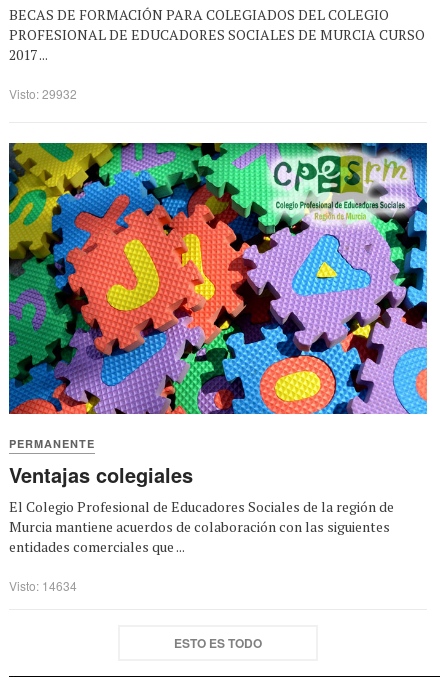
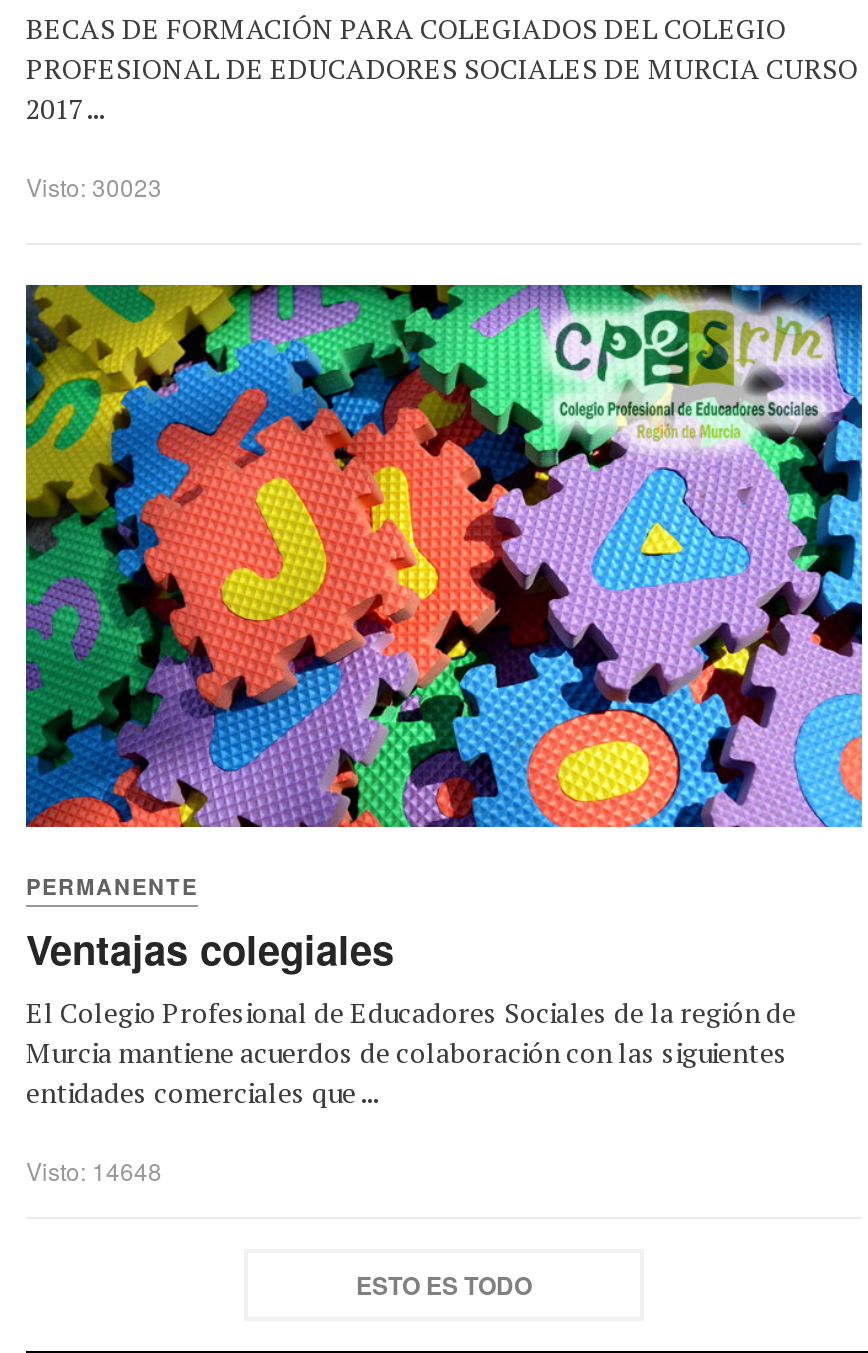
- Visto: 29932
+ Visto: 30023

- Visto: 14634
+ Visto: 14648
